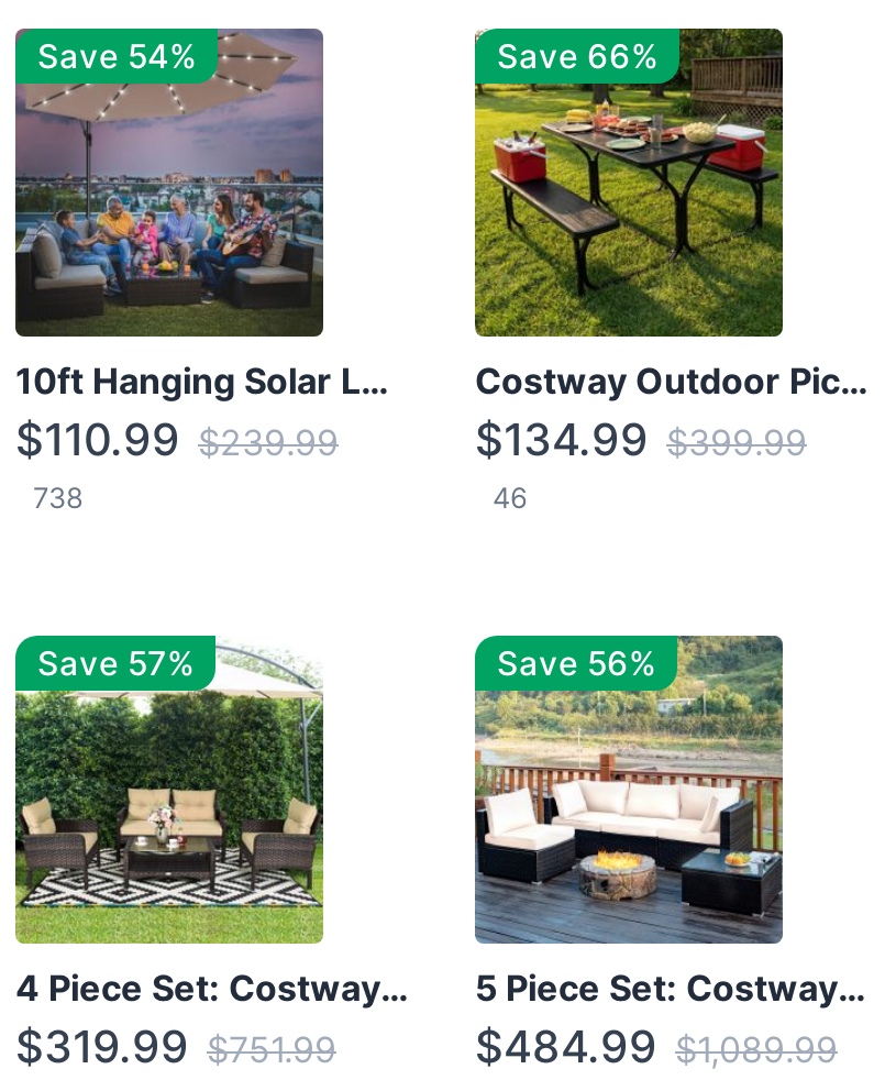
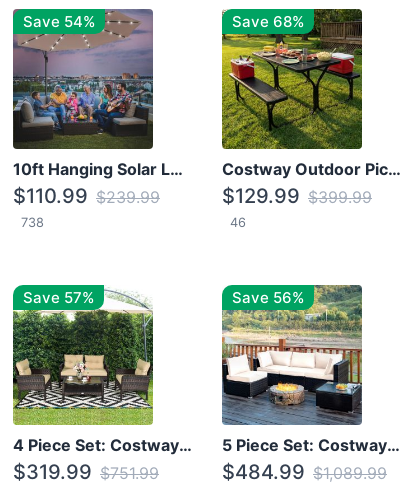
- Save 66%
+ Save 68%

- $134.99 $399.99
+ $129.99 $399.99
